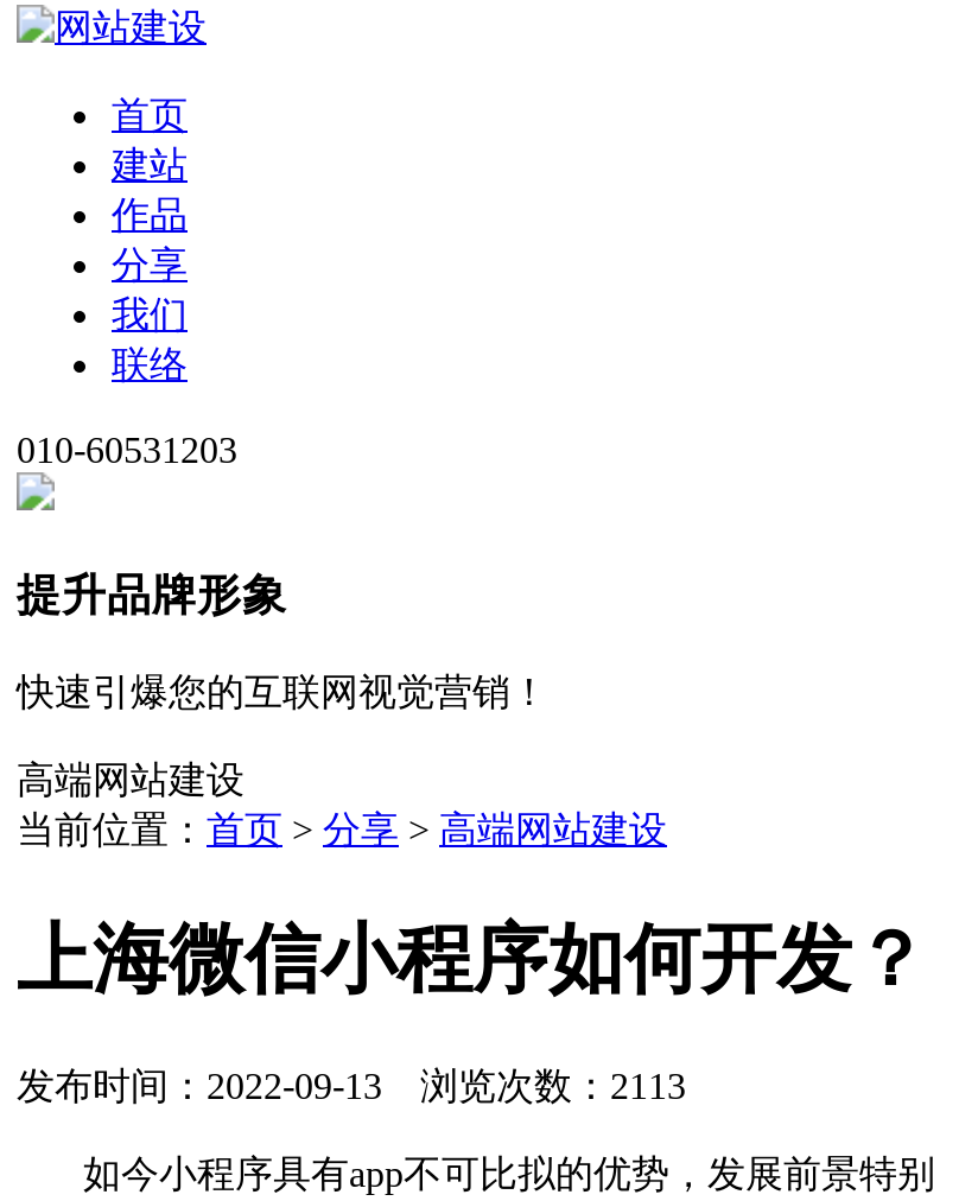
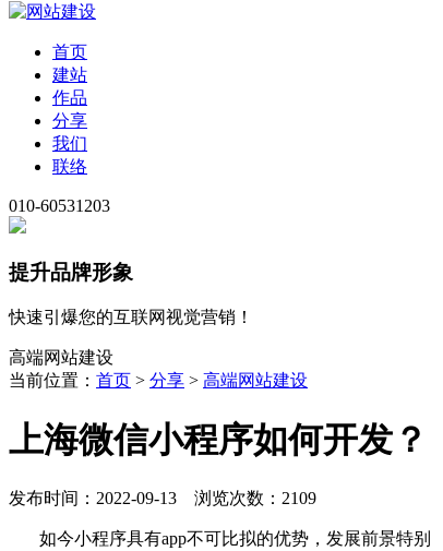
- 发布时间：2022-09-13 浏览次数：2113
+ 发布时间：2022-09-13 浏览次数：2109
